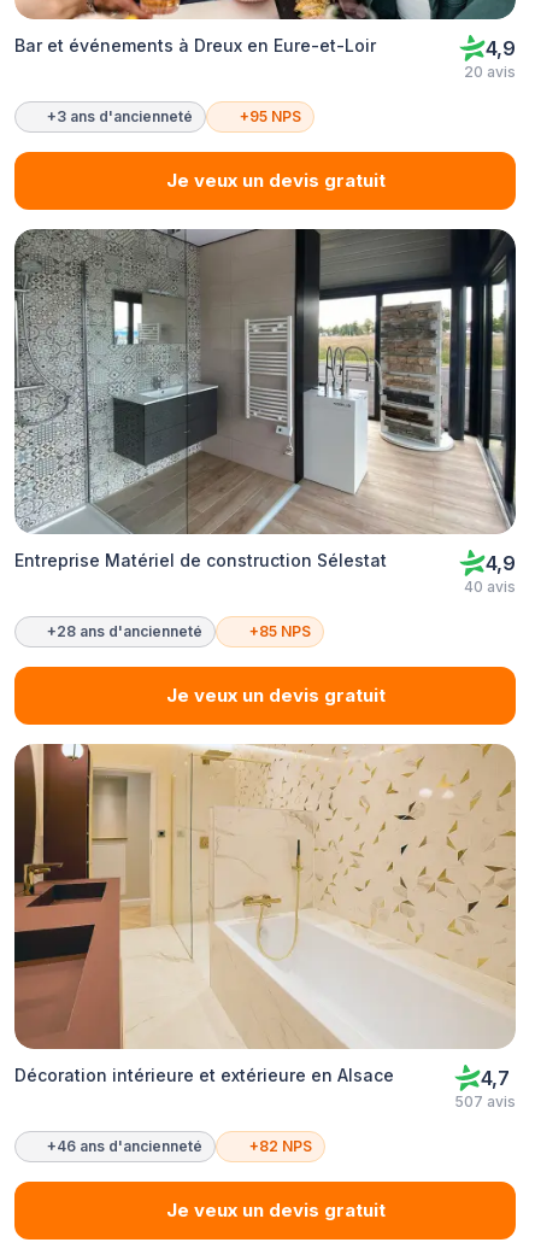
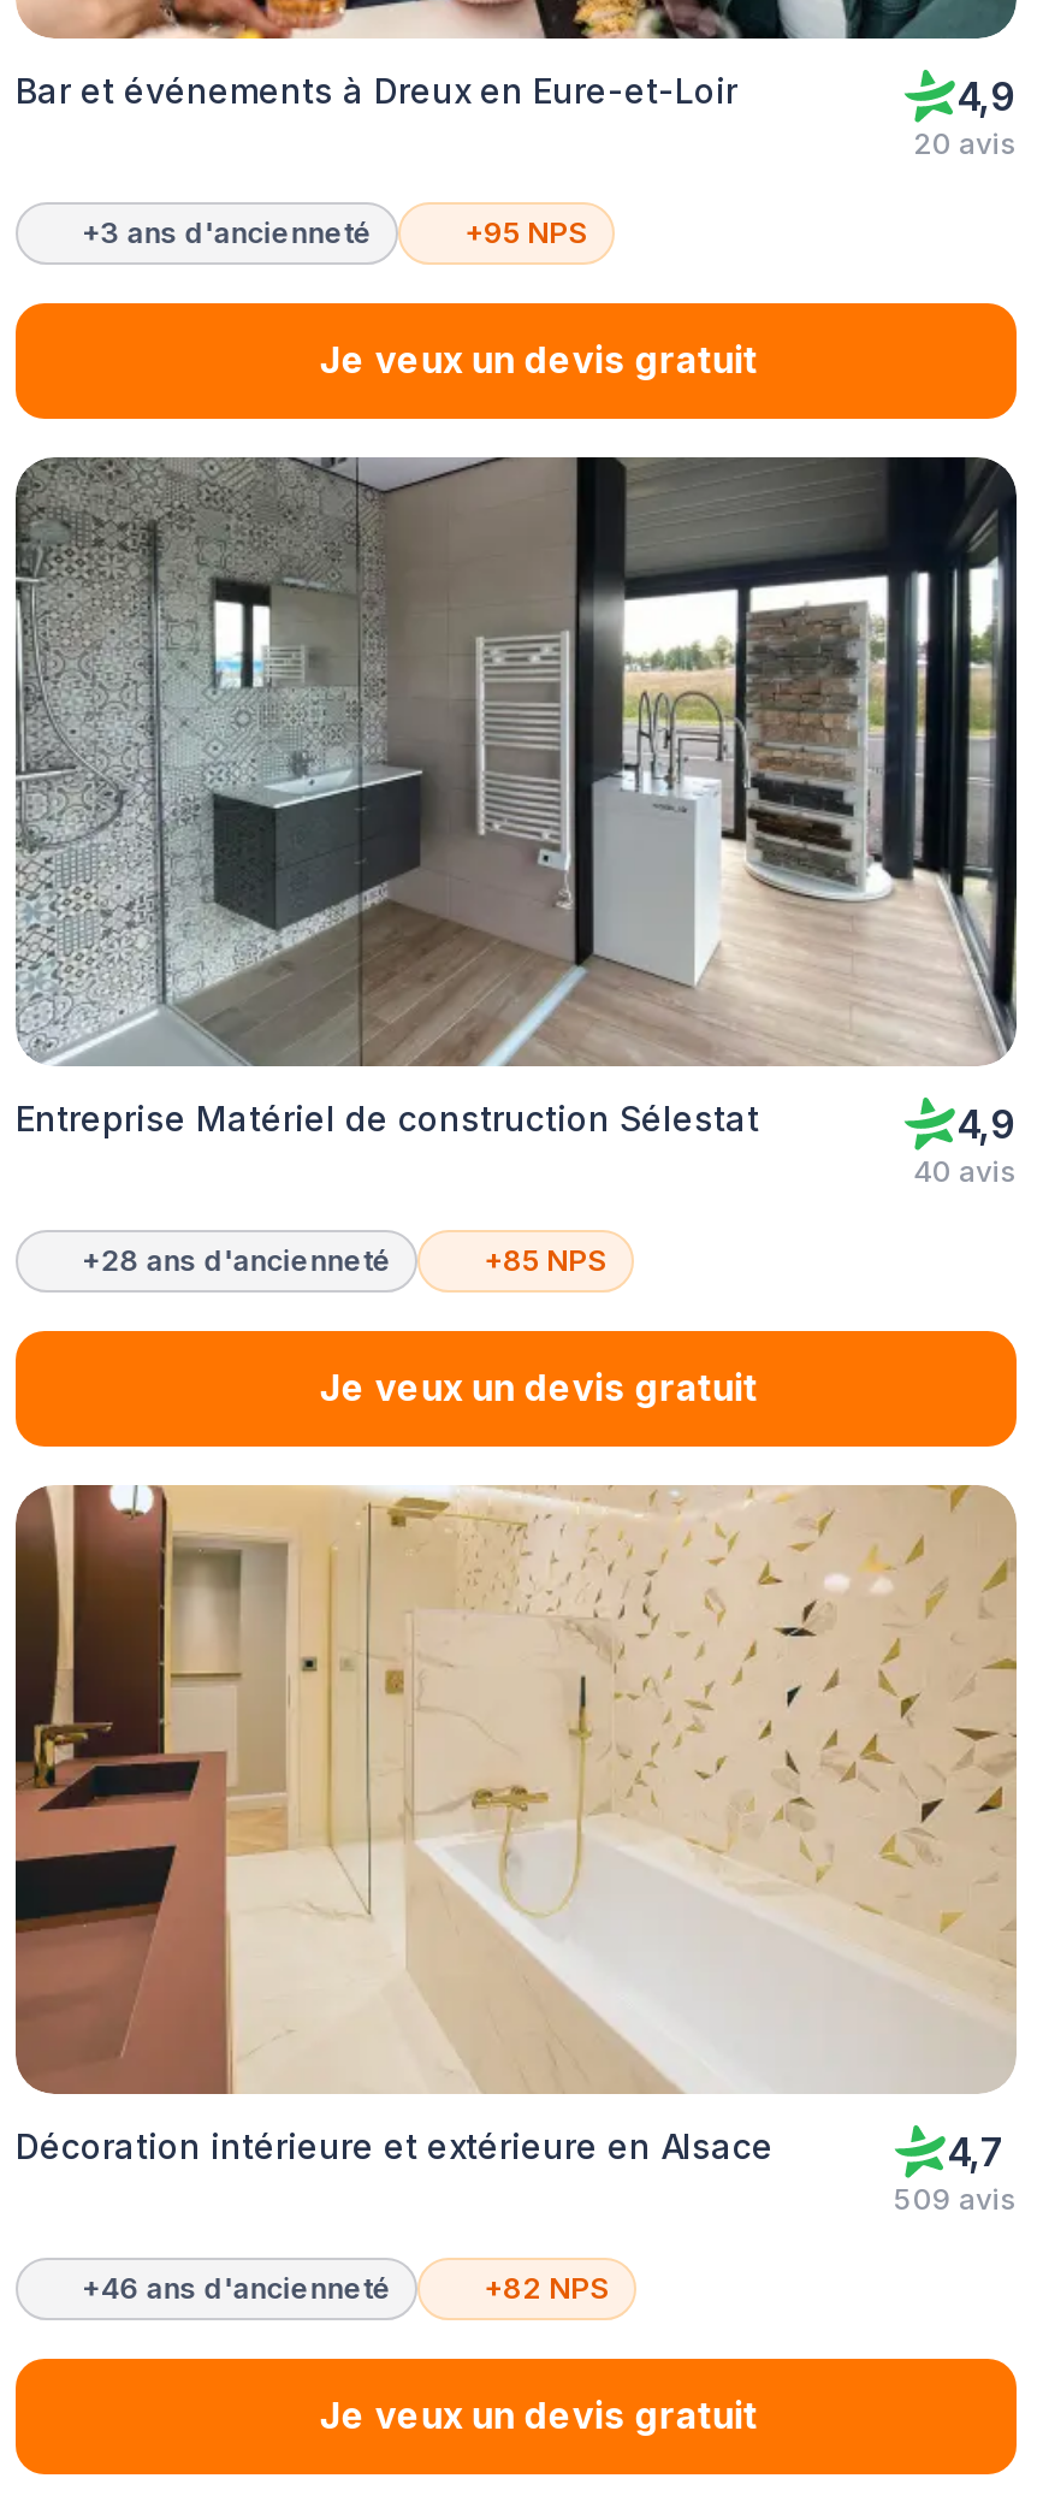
- 507 avis
+ 509 avis
